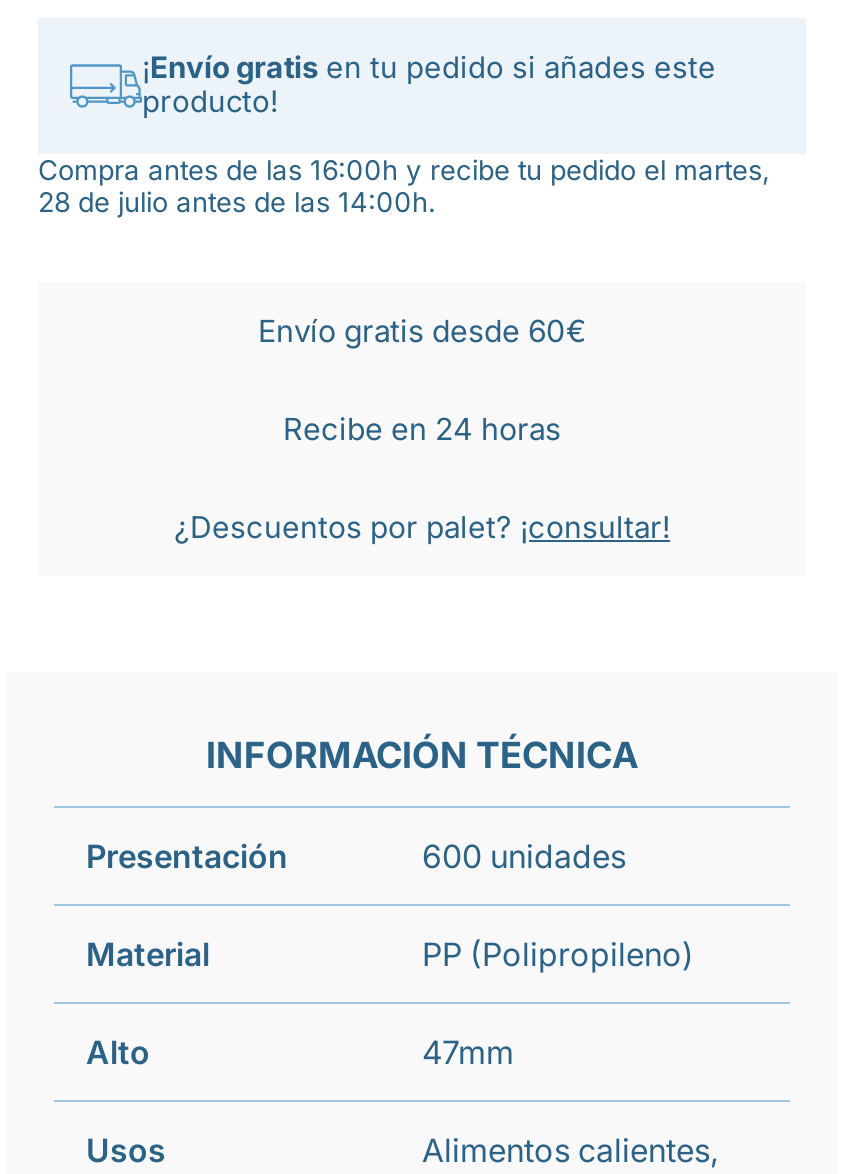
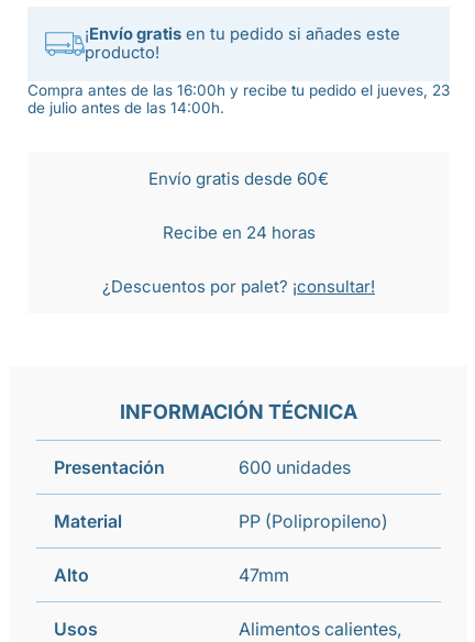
- Compra antes de las 16:00h y recibe tu pedido el martes,
- 28 de julio antes de las 14:00h.
+ Compra antes de las 16:00h y recibe tu pedido el jueves, 23
+ de julio antes de las 14:00h.
